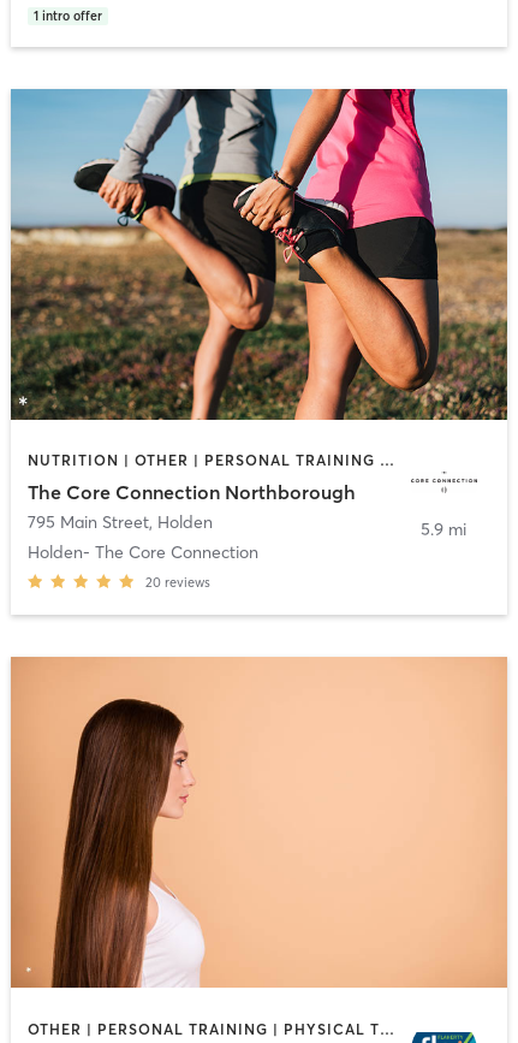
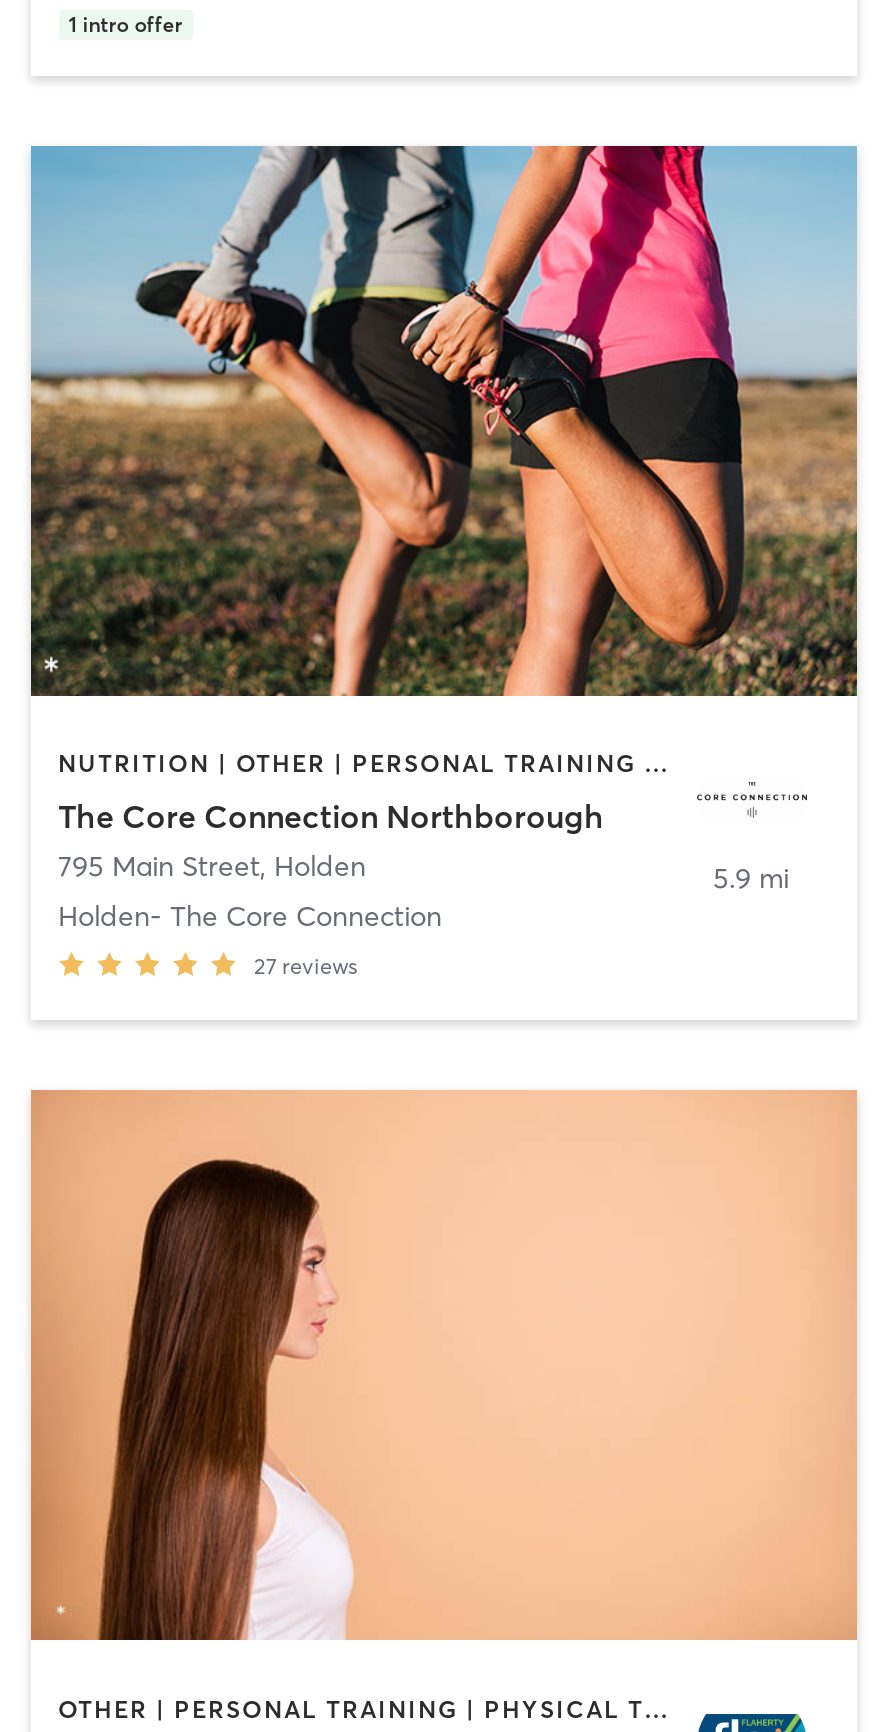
- 20 reviews
+ 27 reviews
